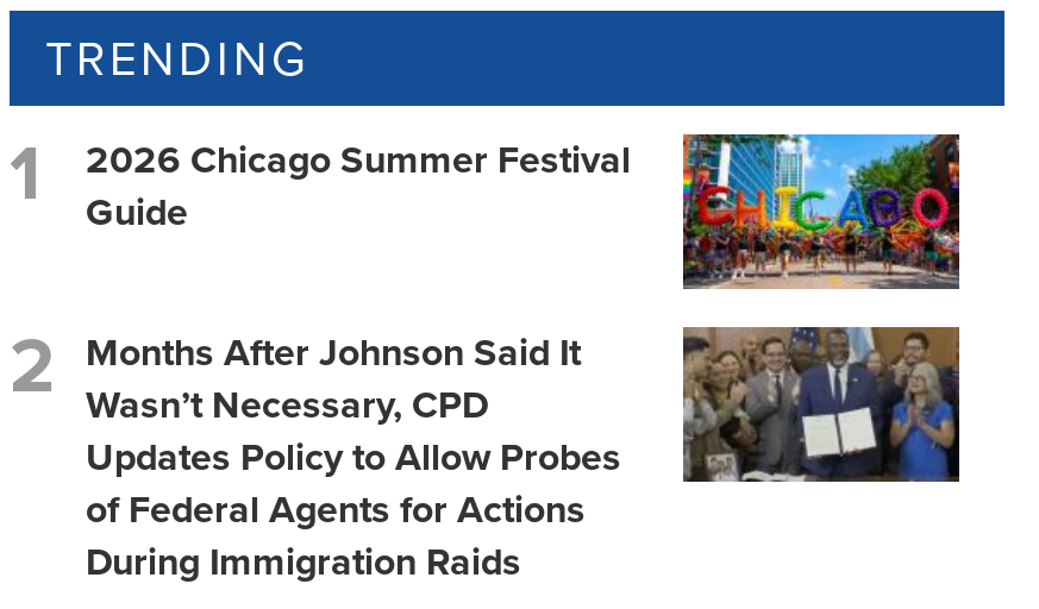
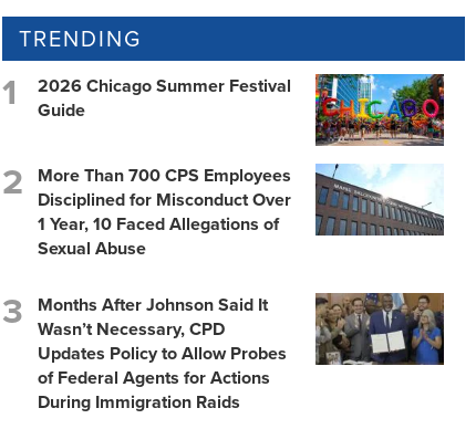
+ [image]
+ More Than 700 CPS Employees
+ Disciplined for Misconduct Over
+ 1 Year, 10 Faced Allegations of
+ Sexual Abuse
